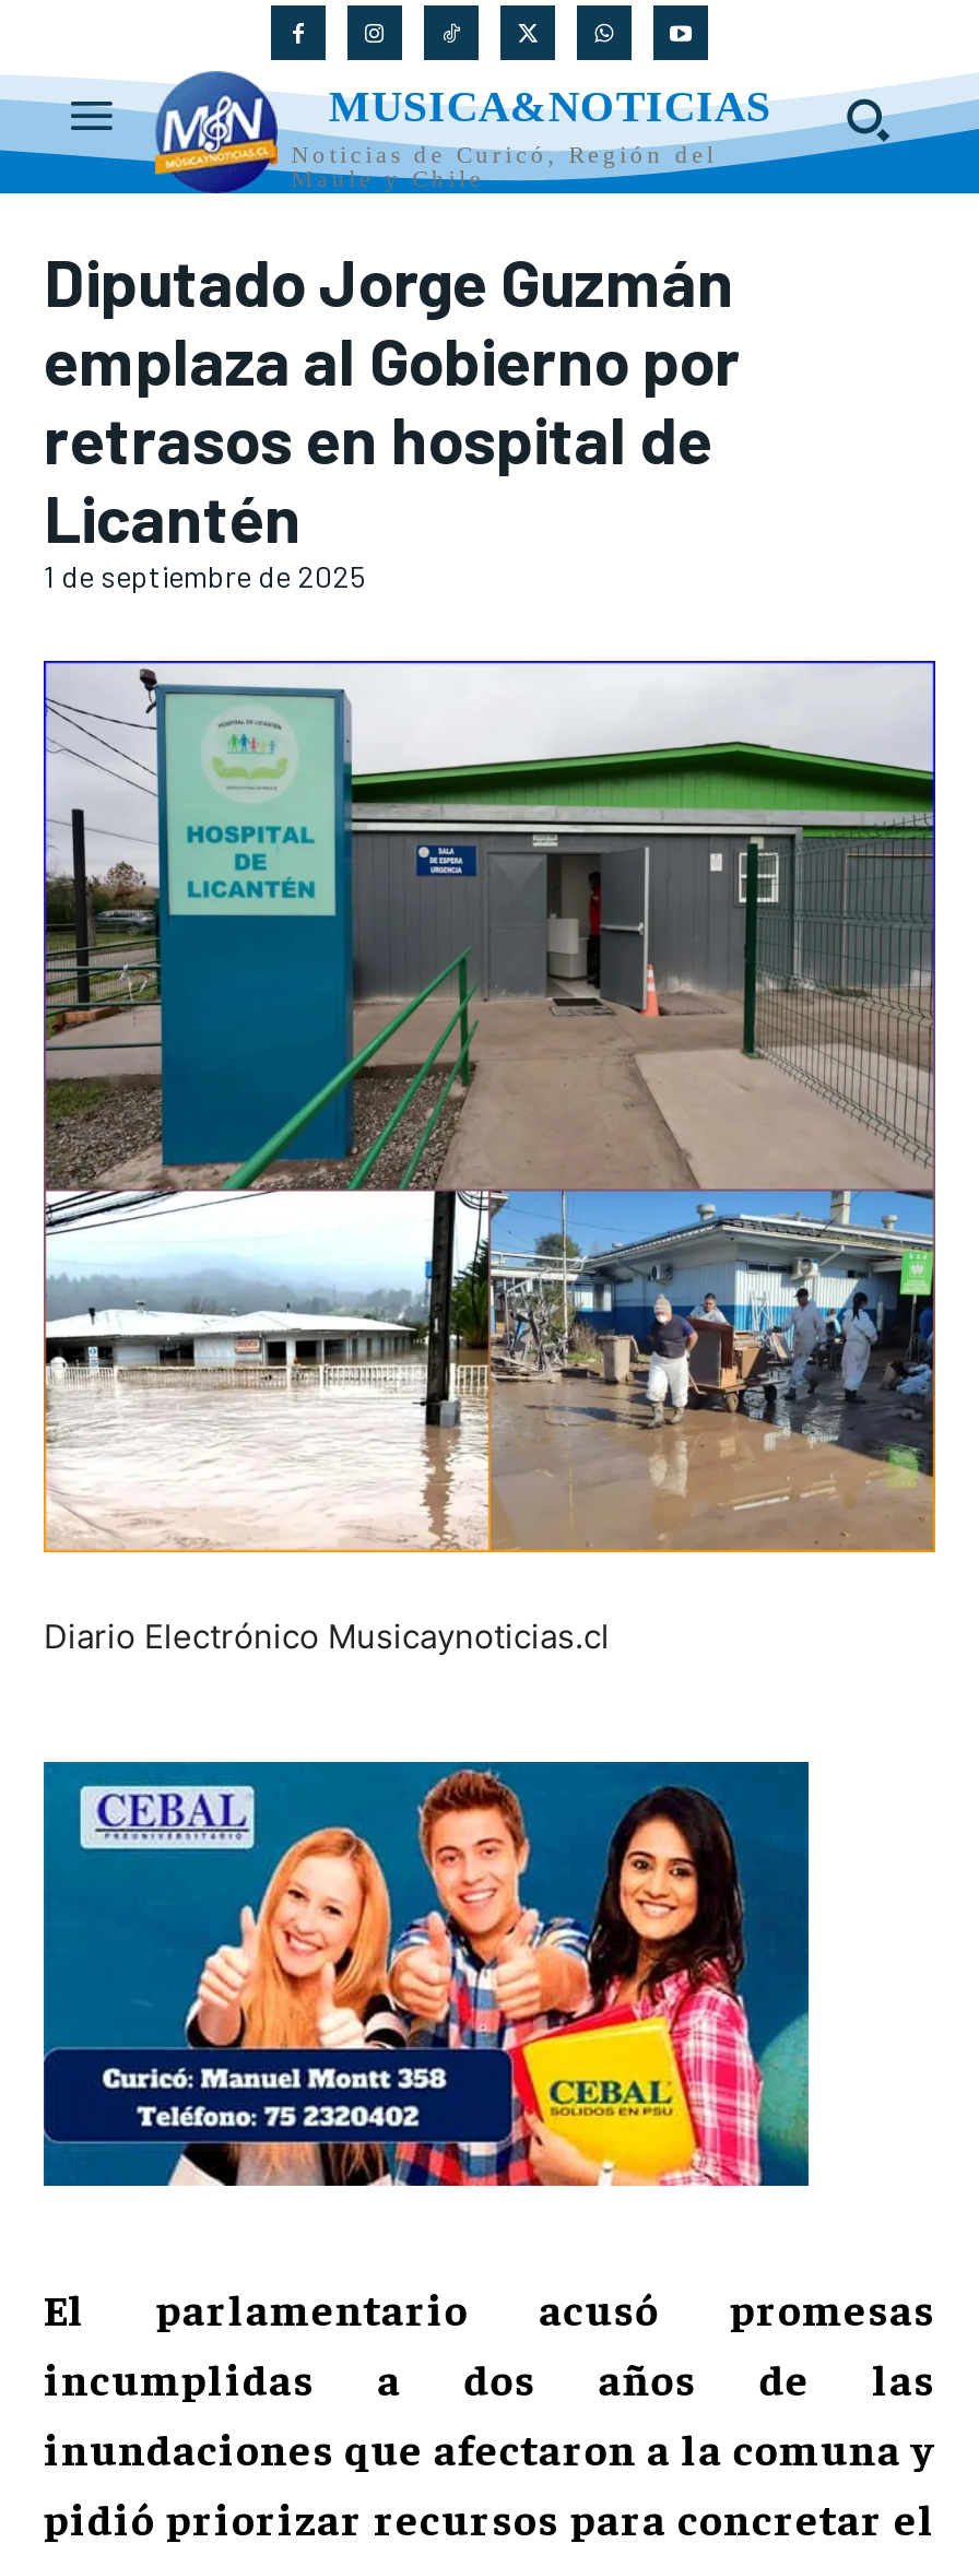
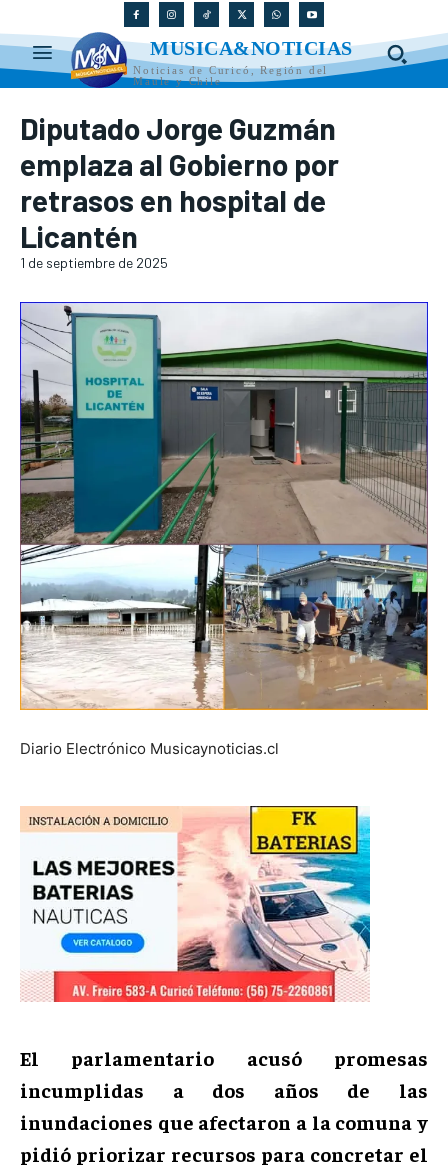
- [image]
+ [image]
